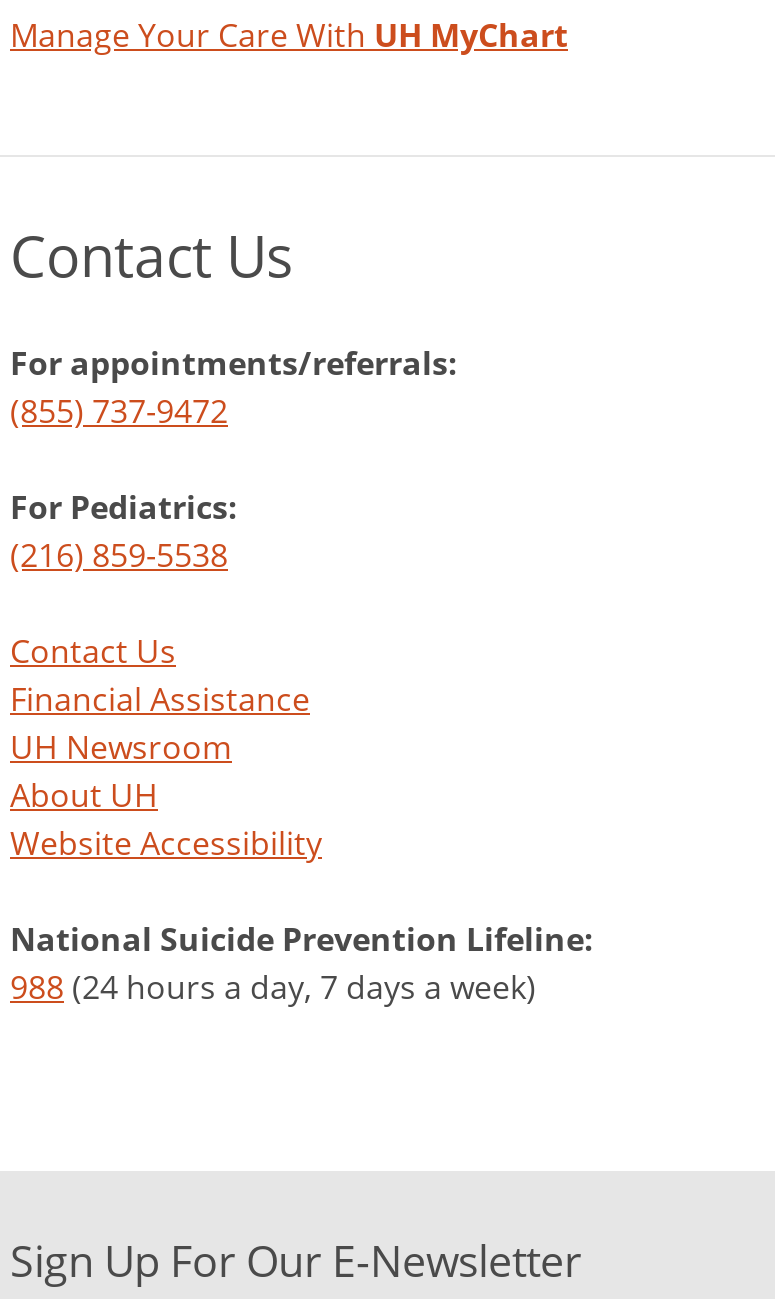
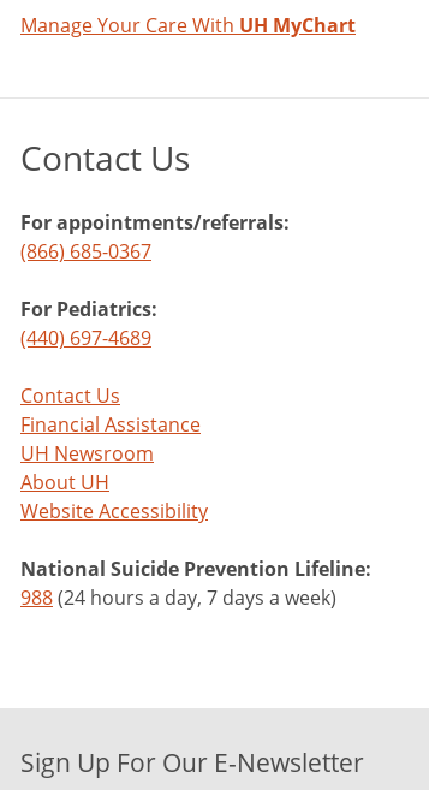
- (855) 737-9472
+ (866) 685-0367

- (216) 859-5538
+ (440) 697-4689
